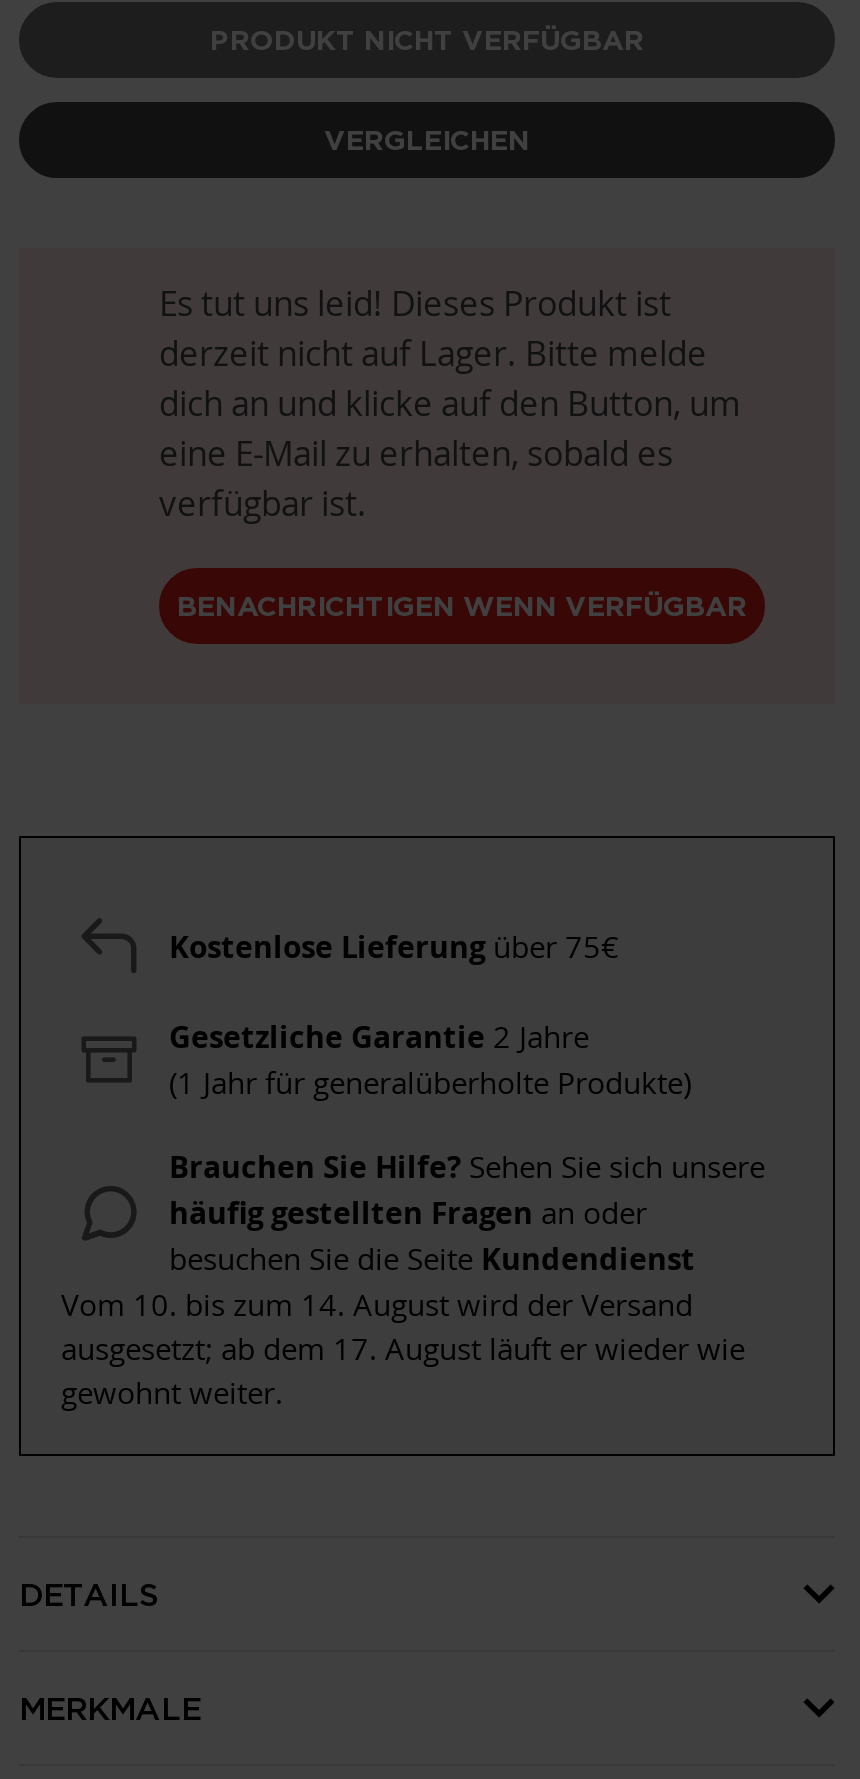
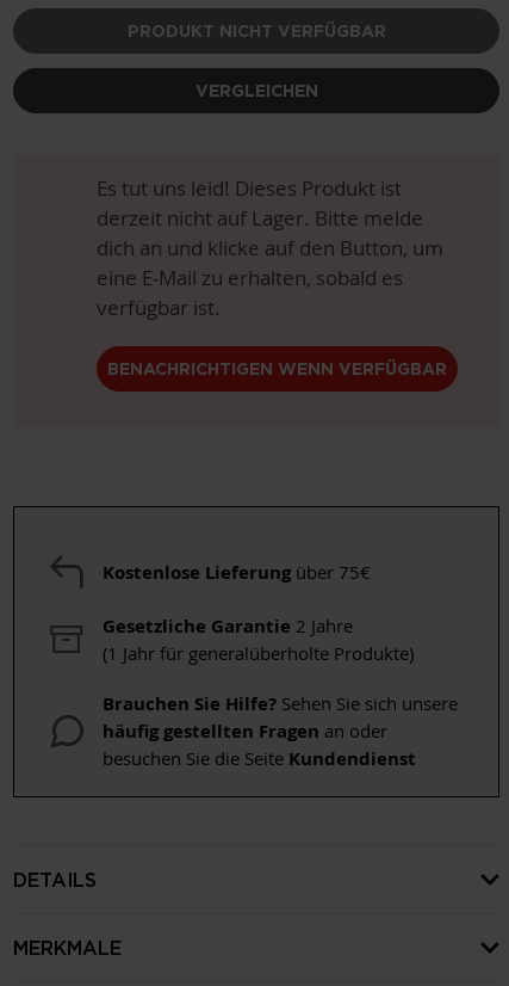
- Vom 10. bis zum 14. August wird der Versand
- ausgesetzt; ab dem 17. August läuft er wieder wie
- gewohnt weiter.
